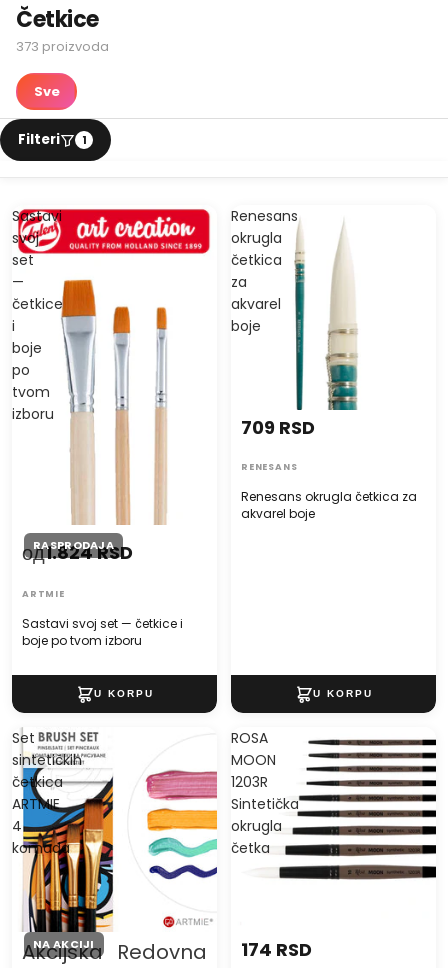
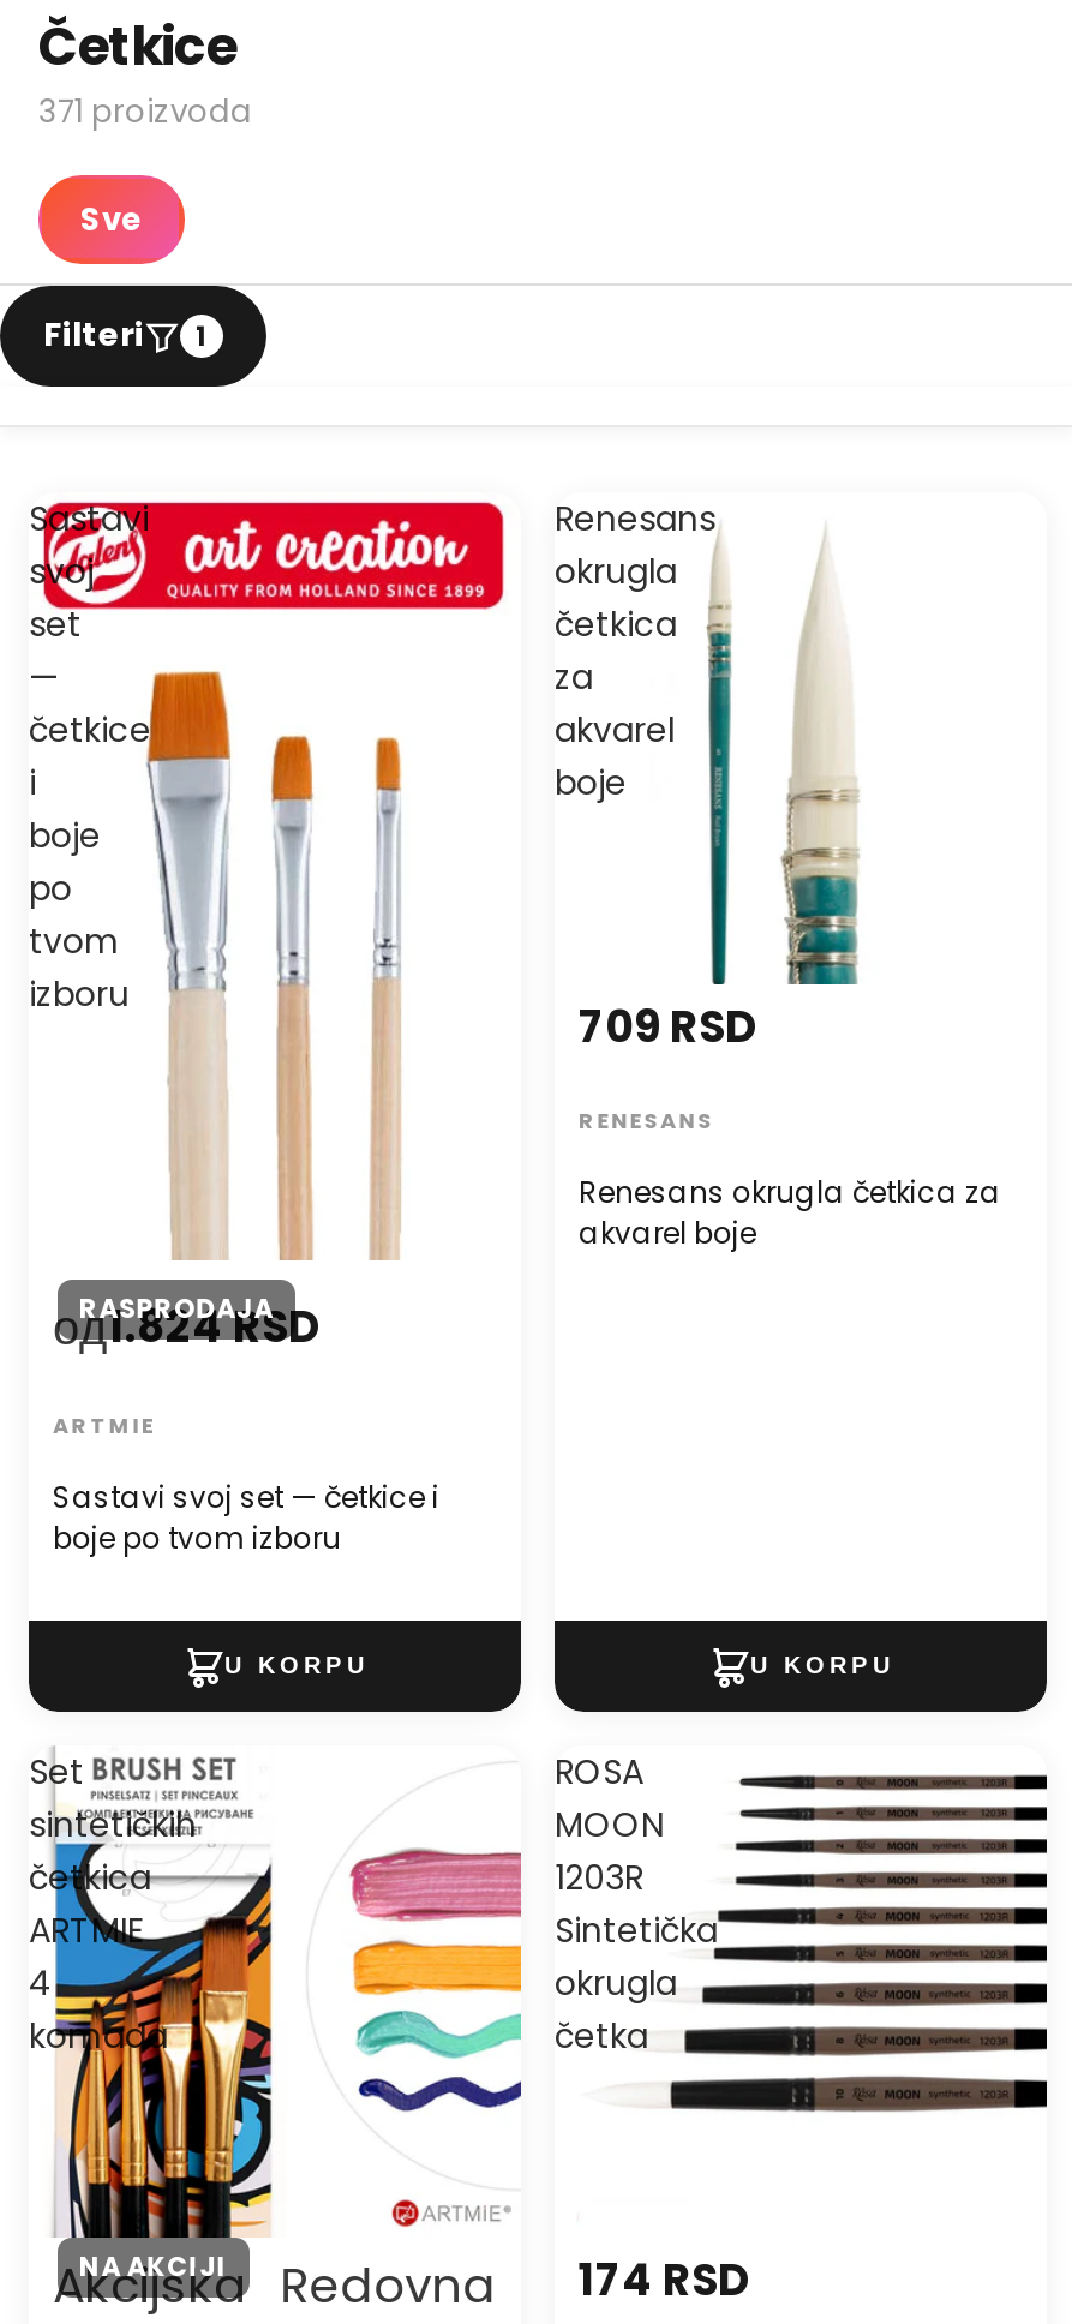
- 373 proizvoda
+ 371 proizvoda
